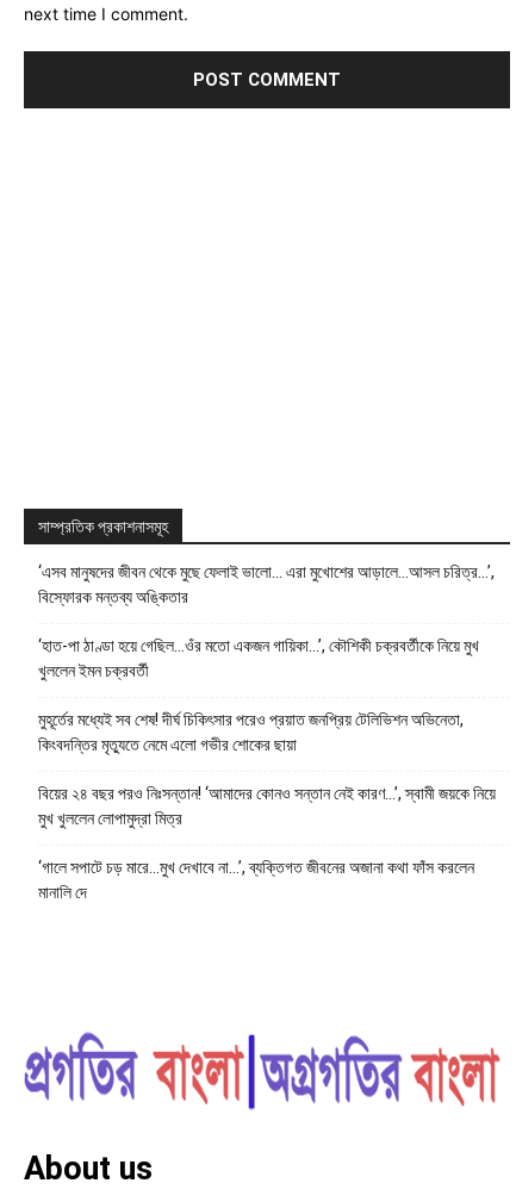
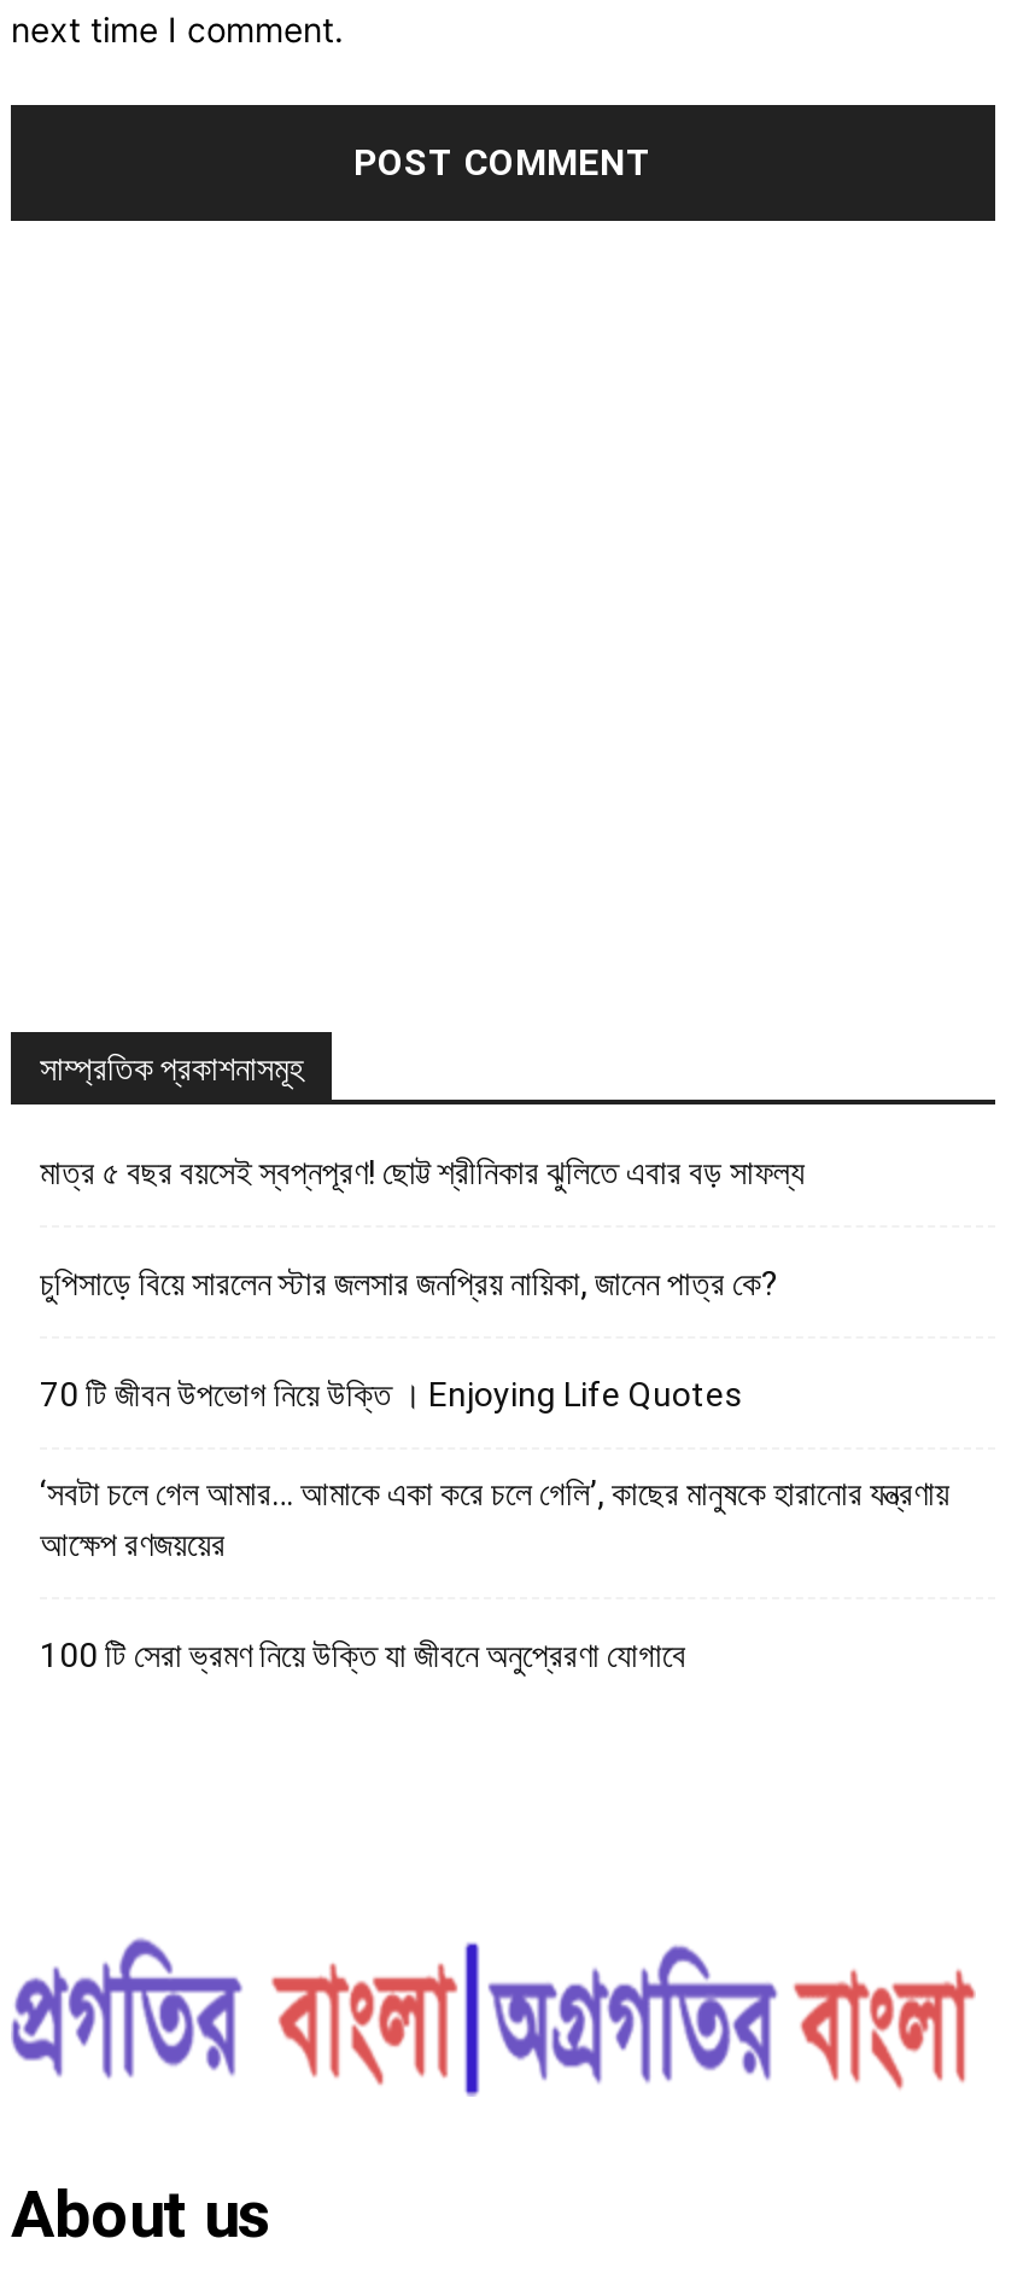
- ‘এসব মানুষদের জীবন থেকে মুছে ফেলাই ভালো… এরা মুখোশের আড়ালে…আসল চরিত্র…’,
- বিস্ফোরক মন্তব্য অঙ্কিতার
+ মাত্র ৫ বছর বয়সেই স্বপ্নপূরণ! ছোট্ট শ্রীনিকার ঝুলিতে এবার বড় সাফল্য

- ‘হাত-পা ঠাণ্ডা হয়ে গেছিল…ওঁর মতো একজন গায়িকা…’, কৌশিকী চক্রবর্তীকে নিয়ে মুখ
- খুললেন ইমন চক্রবর্তী
+ চুপিসাড়ে বিয়ে সারলেন স্টার জলসার জনপ্রিয় নায়িকা, জানেন পাত্র কে?

- মুহূর্তের মধ্যেই সব শেষ! দীর্ঘ চিকিৎসার পরেও প্রয়াত জনপ্রিয় টেলিভিশন অভিনেতা,
- কিংবদন্তির মৃত্যুতে নেমে এলো গভীর শোকের ছায়া
+ 70 টি জীবন উপভোগ নিয়ে উক্তি । Enjoying Life Quotes

- বিয়ের ২৪ বছর পরও নিঃসন্তান! ‘আমাদের কোনও সন্তান নেই কারণ…’, স্বামী জয়কে নিয়ে
- মুখ খুললেন লোপামুদ্রা মিত্র
+ ‘সবটা চলে গেল আমার… আমাকে একা করে চলে গেলি’, কাছের মানুষকে হারানোর যন্ত্রণায়
+ আক্ষেপ রণজয়য়ের

- ‘গালে সপাটে চড় মারে…মুখ দেখাবে না…’, ব্যক্তিগত জীবনের অজানা কথা ফাঁস করলেন
- মানালি দে
+ 100 টি সেরা ভ্রমণ নিয়ে উক্তি যা জীবনে অনুপ্রেরণা যোগাবে
